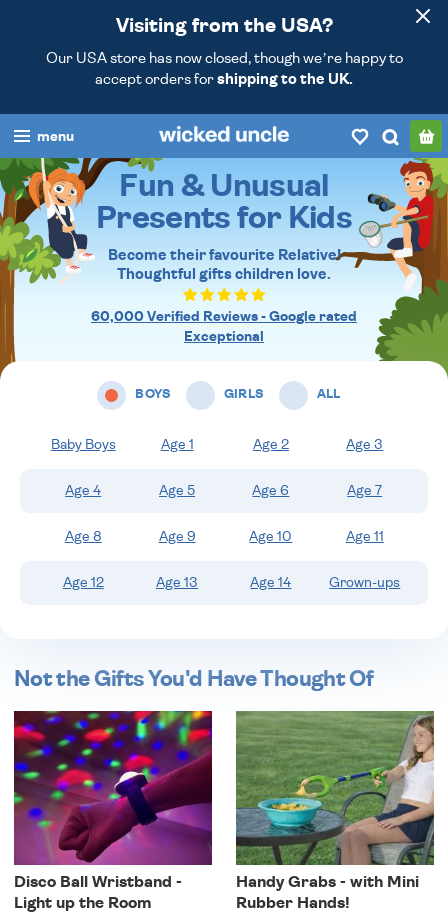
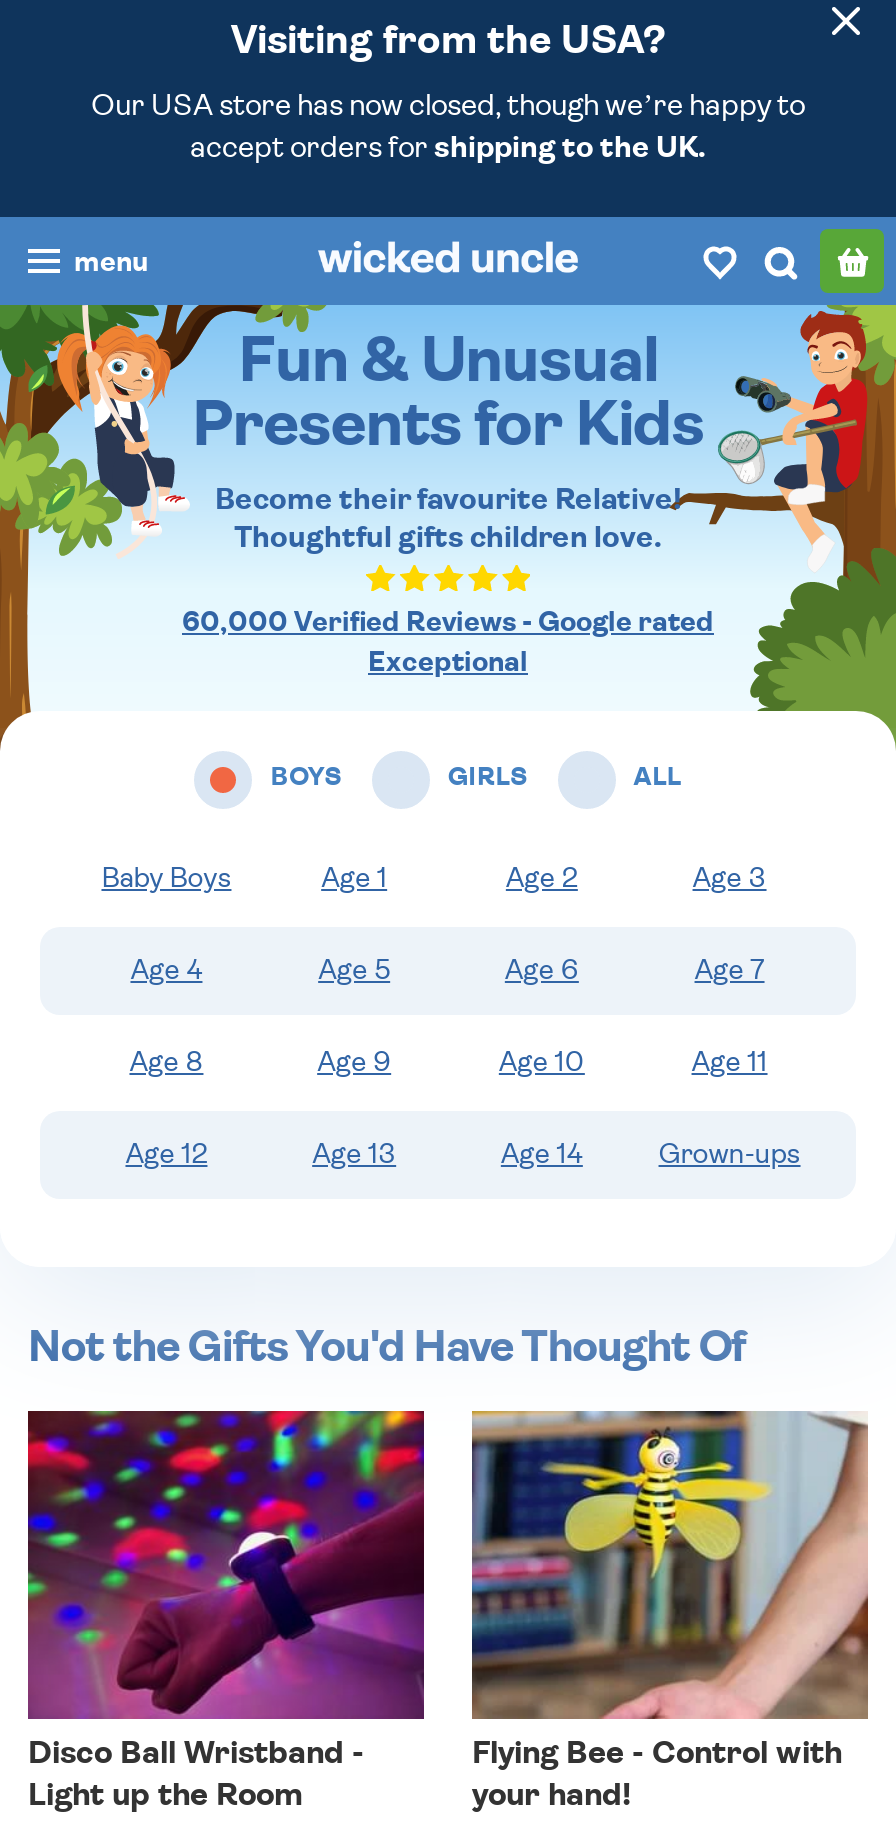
- [image]
- Handy Grabs - with Mini
- Rubber Hands!
+ [image]
+ Flying Bee - Control with
+ your hand!
